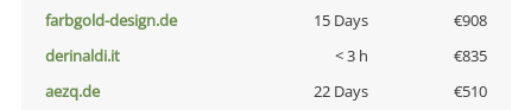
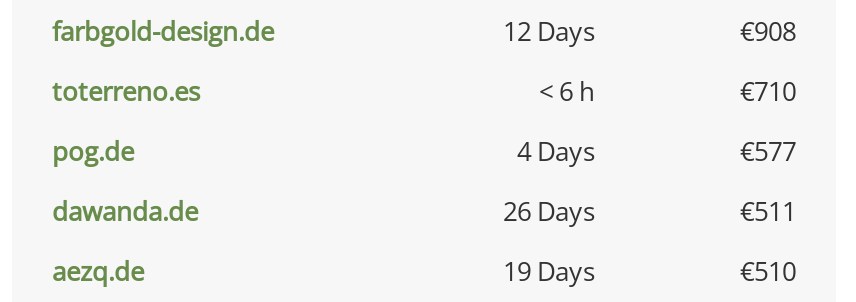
- 15 Days
+ 12 Days

- derinaldi.it
- < 3 h
- €835
+ toterreno.es
+ < 6 h
+ €710
+ pog.de
+ 4 Days
+ €577
+ dawanda.de
+ 26 Days
+ €511

- 22 Days
+ 19 Days
